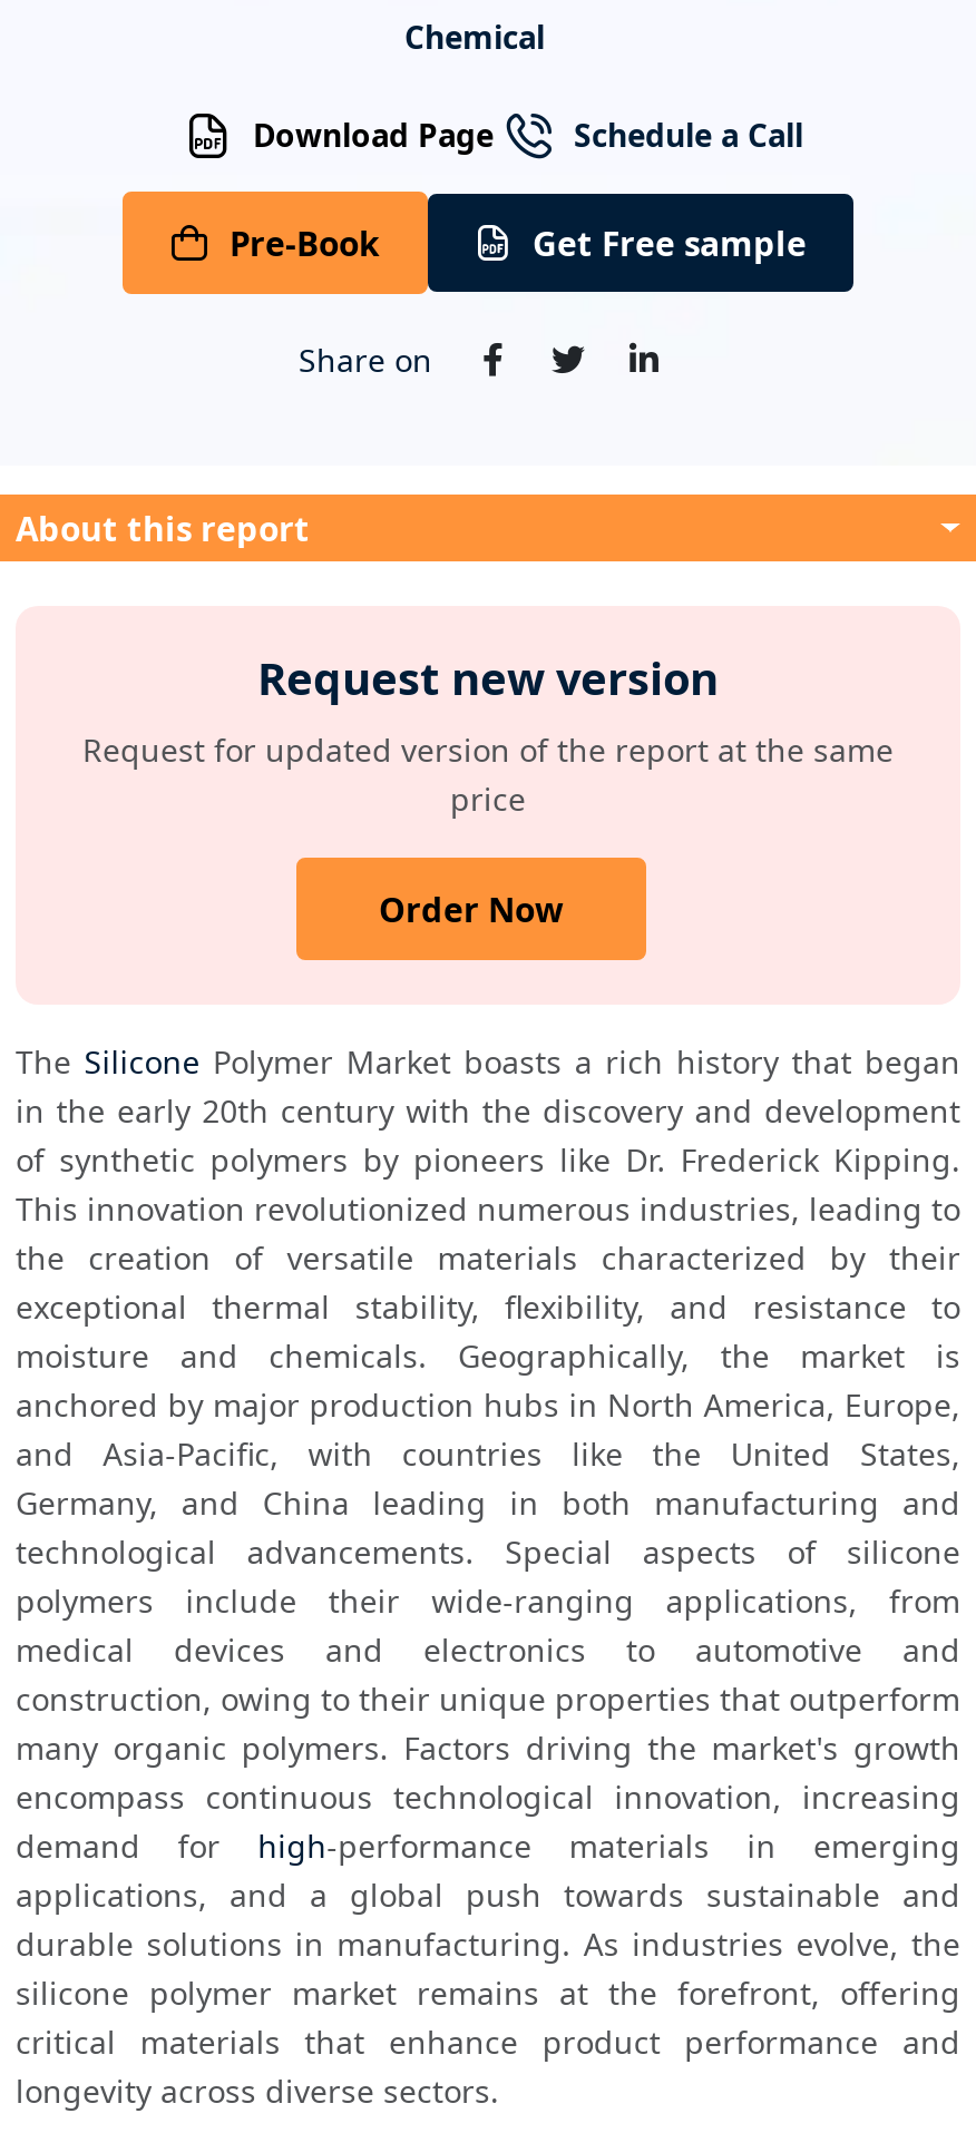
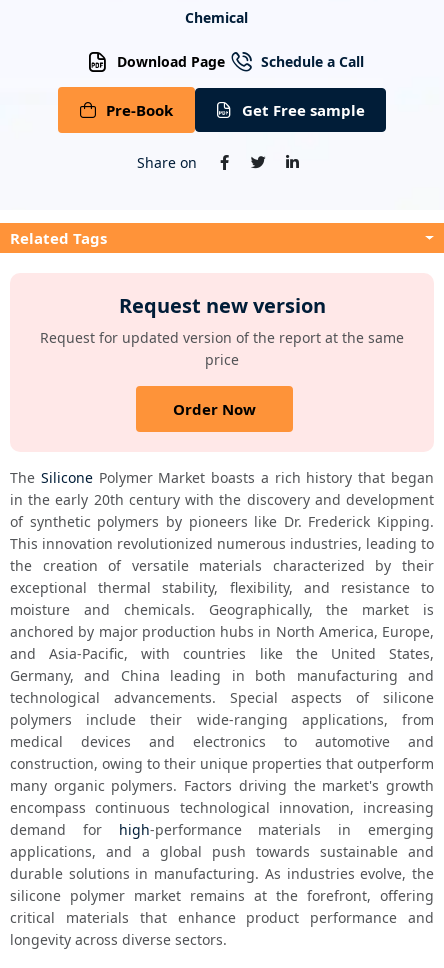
- About this report
+ Related Tags
